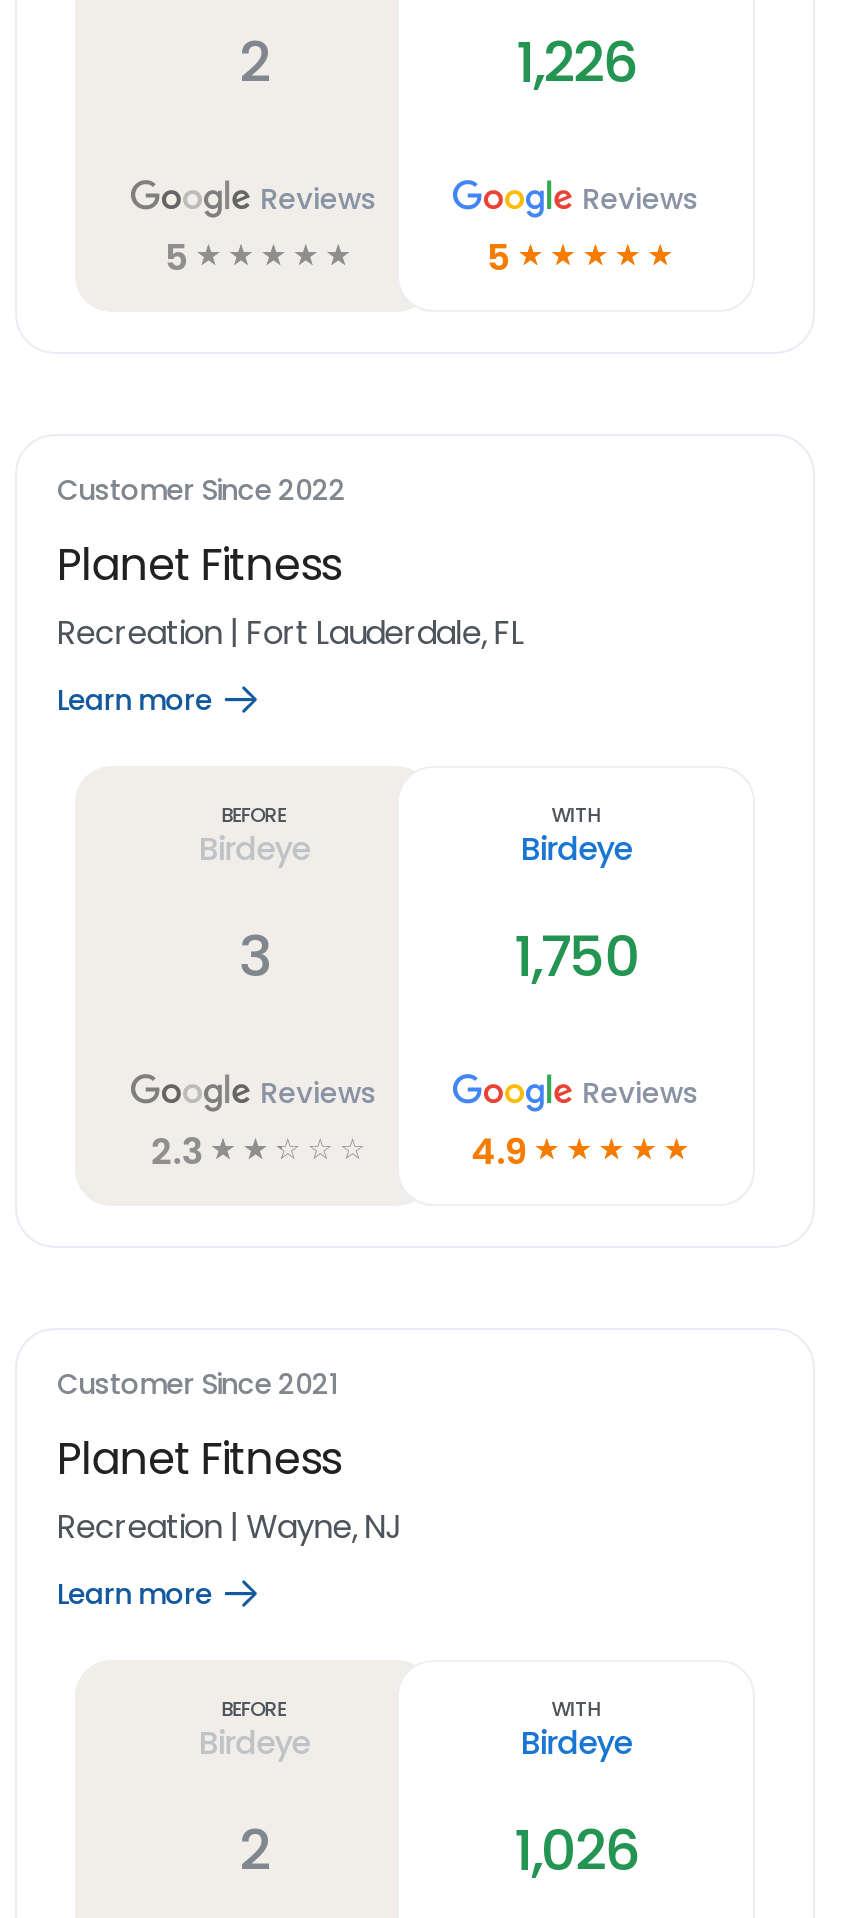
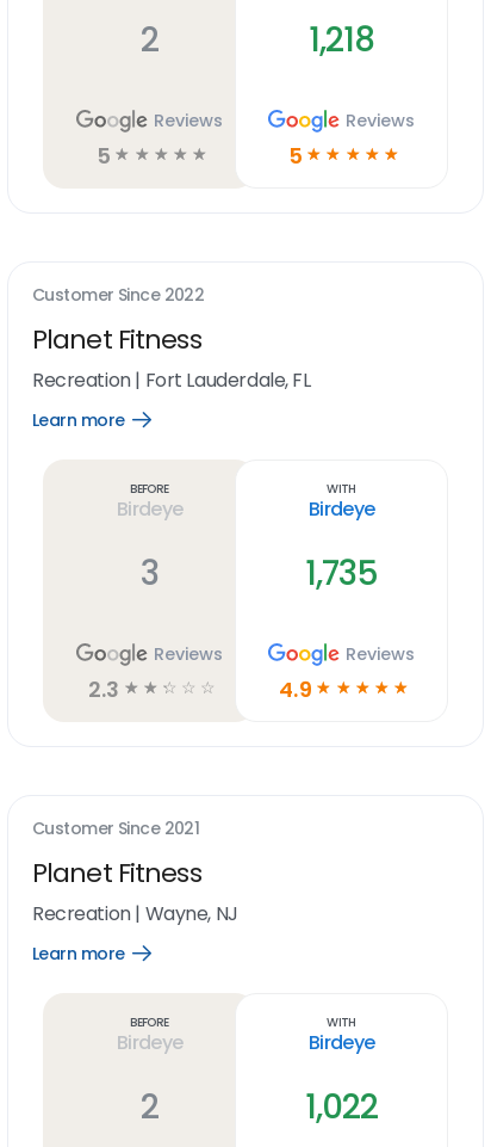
- 1,226
+ 1,218

- 1,750
+ 1,735

- 1,026
+ 1,022
